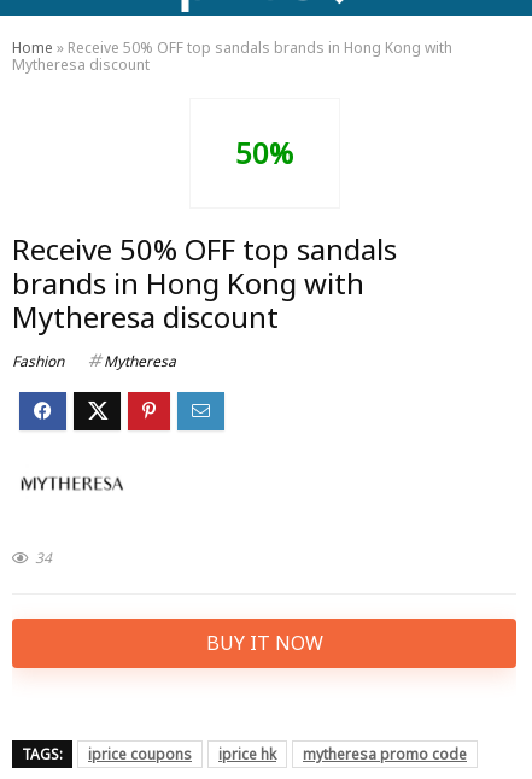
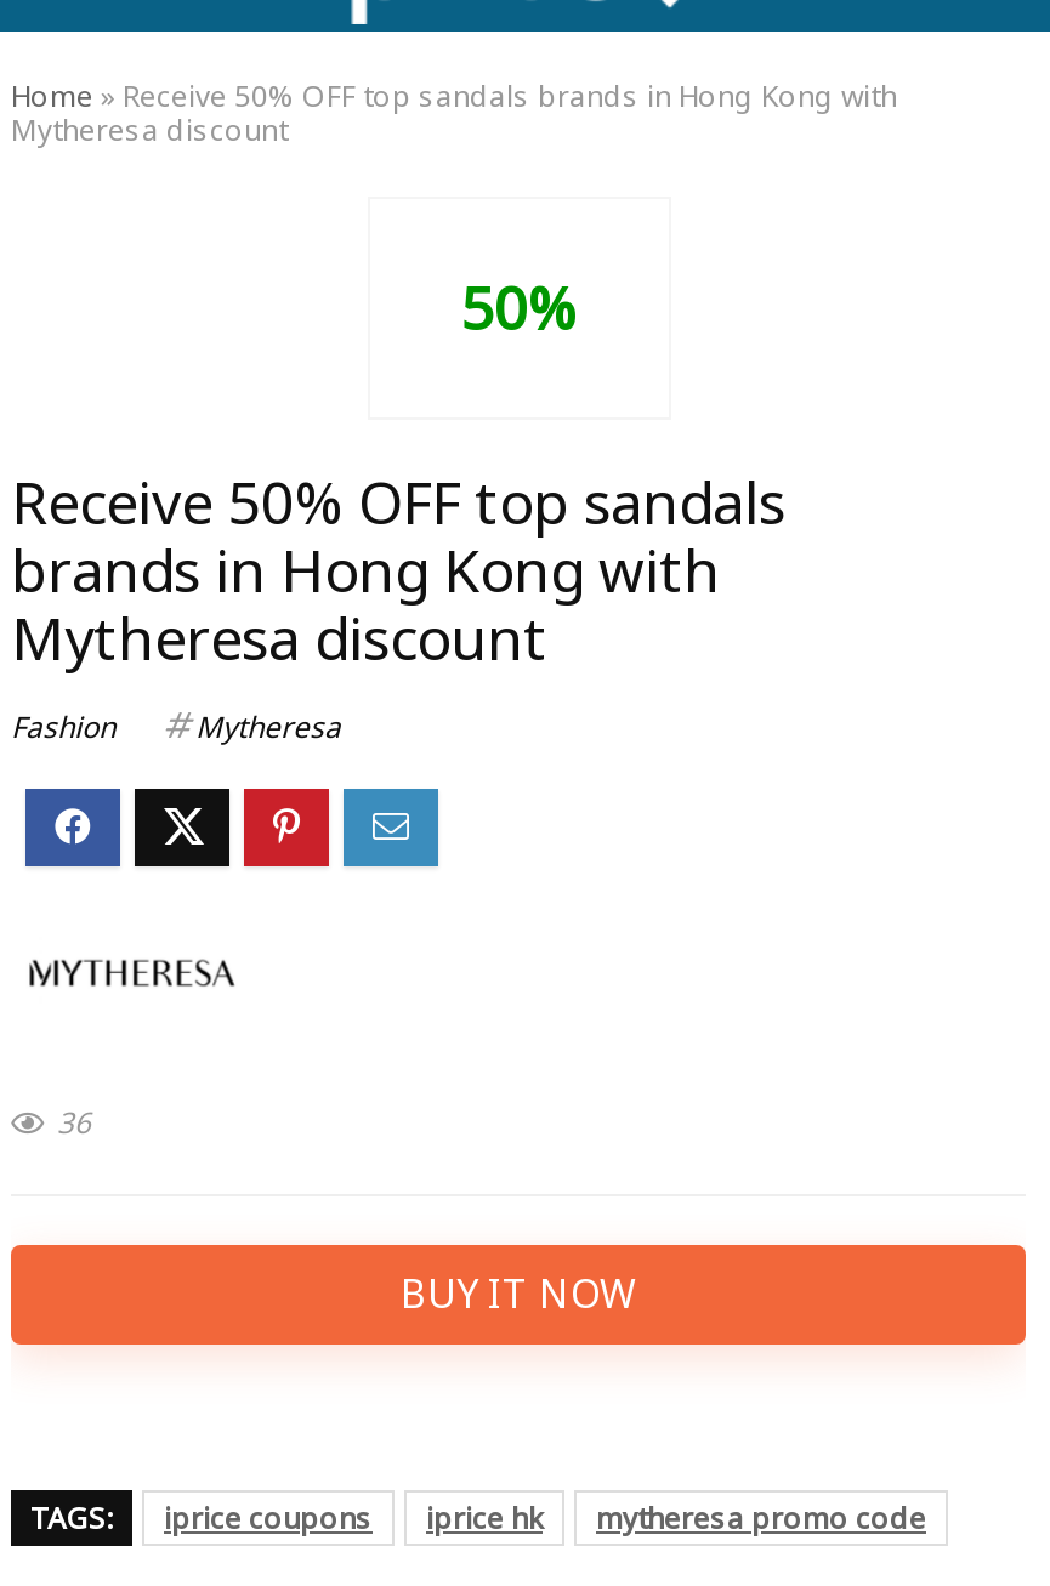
- 34
+ 36
